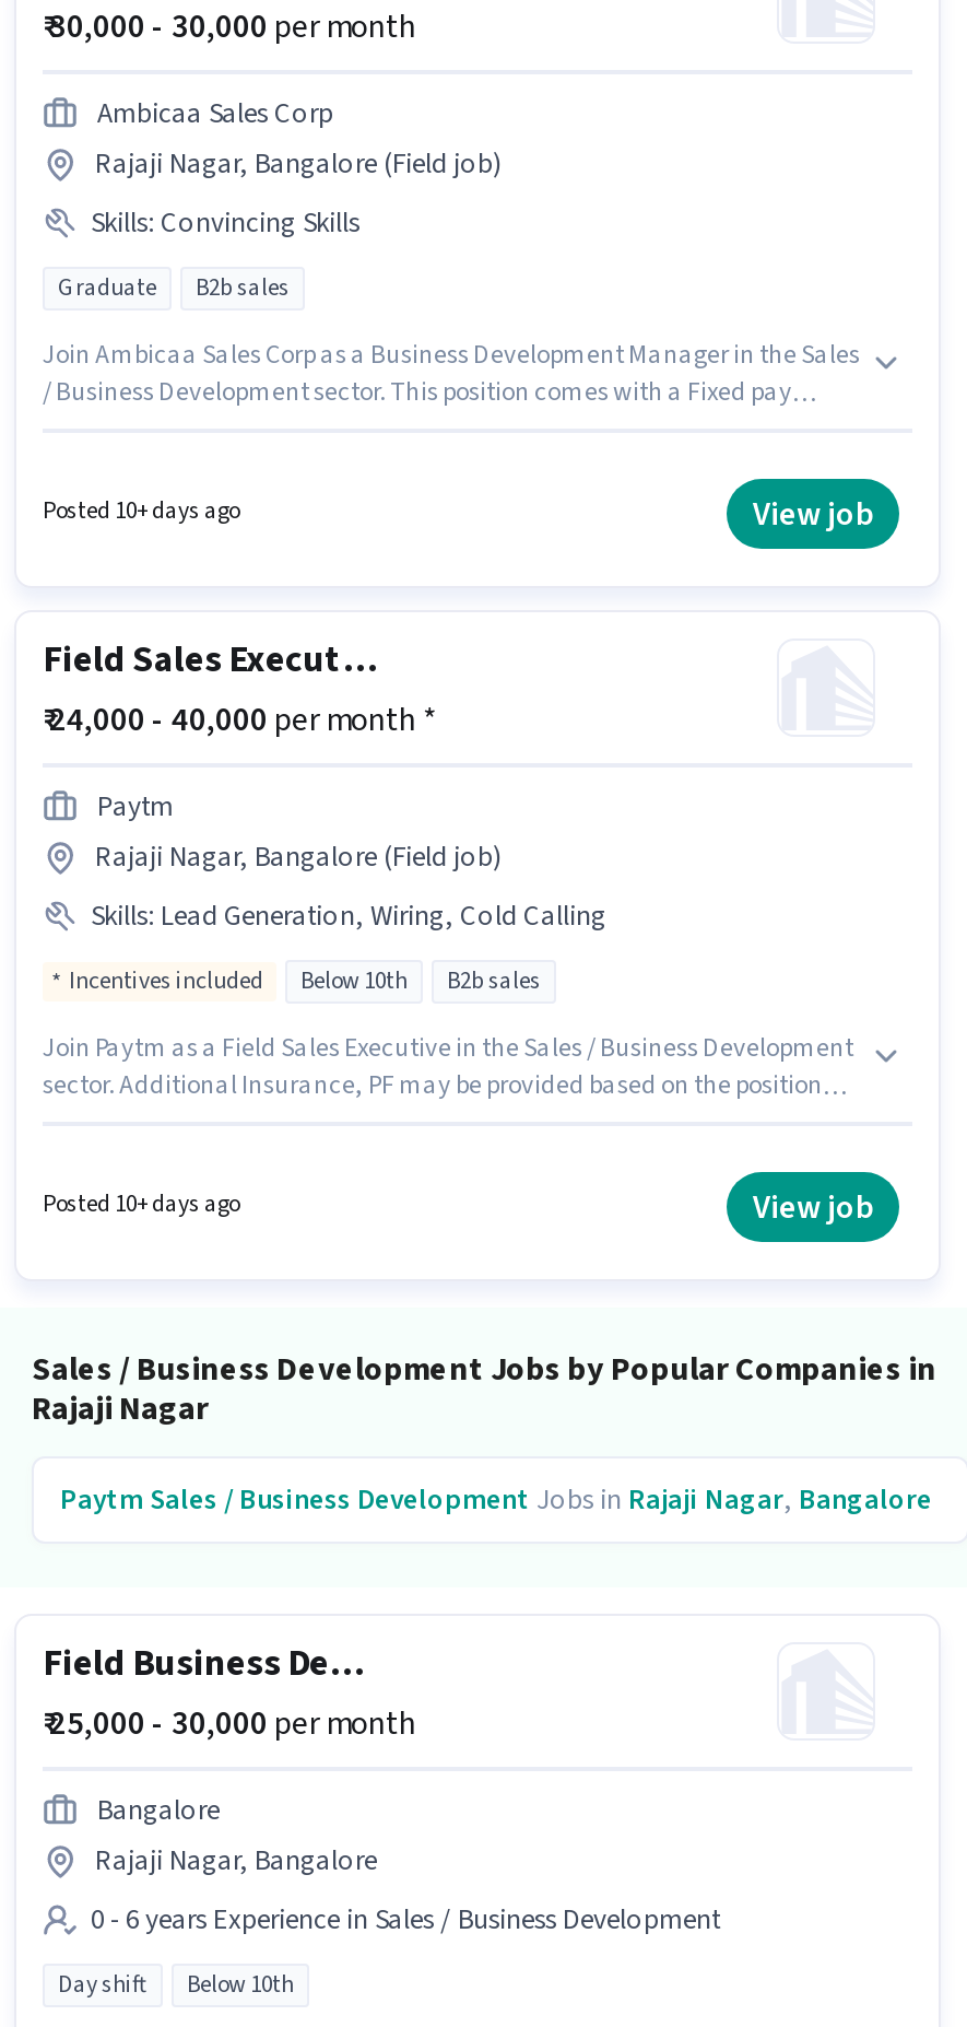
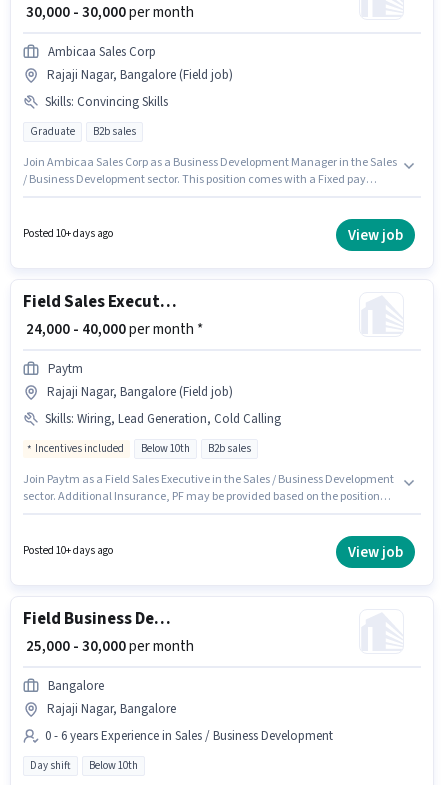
- Skills: Lead Generation, Wiring, Cold Calling
+ Skills: Wiring, Lead Generation, Cold Calling

- Sales / Business Development Jobs by Popular Companies in
- Rajaji Nagar
- Paytm Sales / Business Development Jobs in Rajaji Nagar, Bangalore
